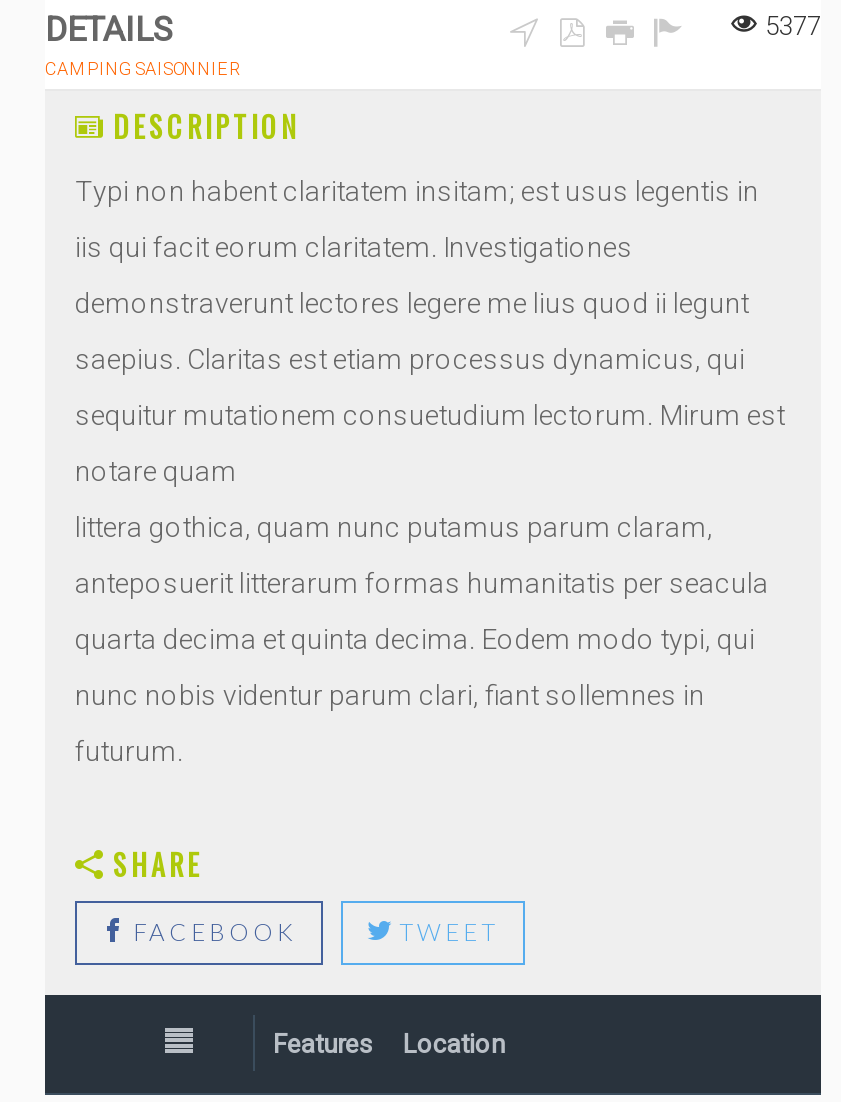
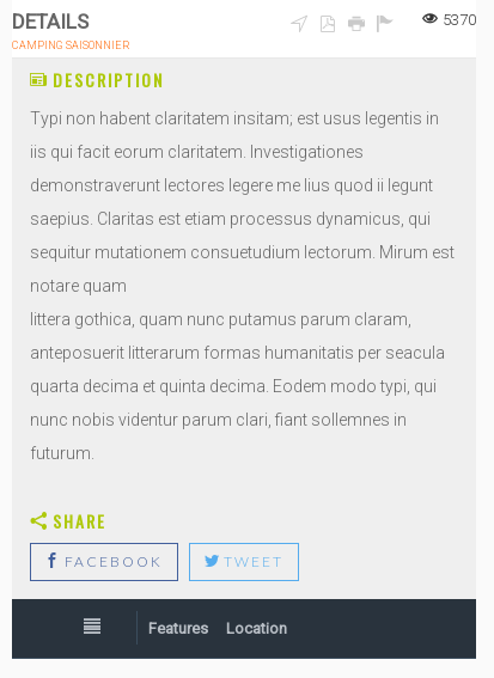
- 5377
+ 5370
